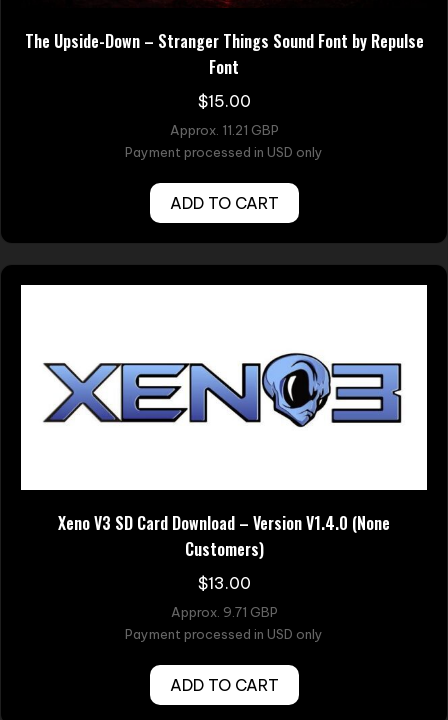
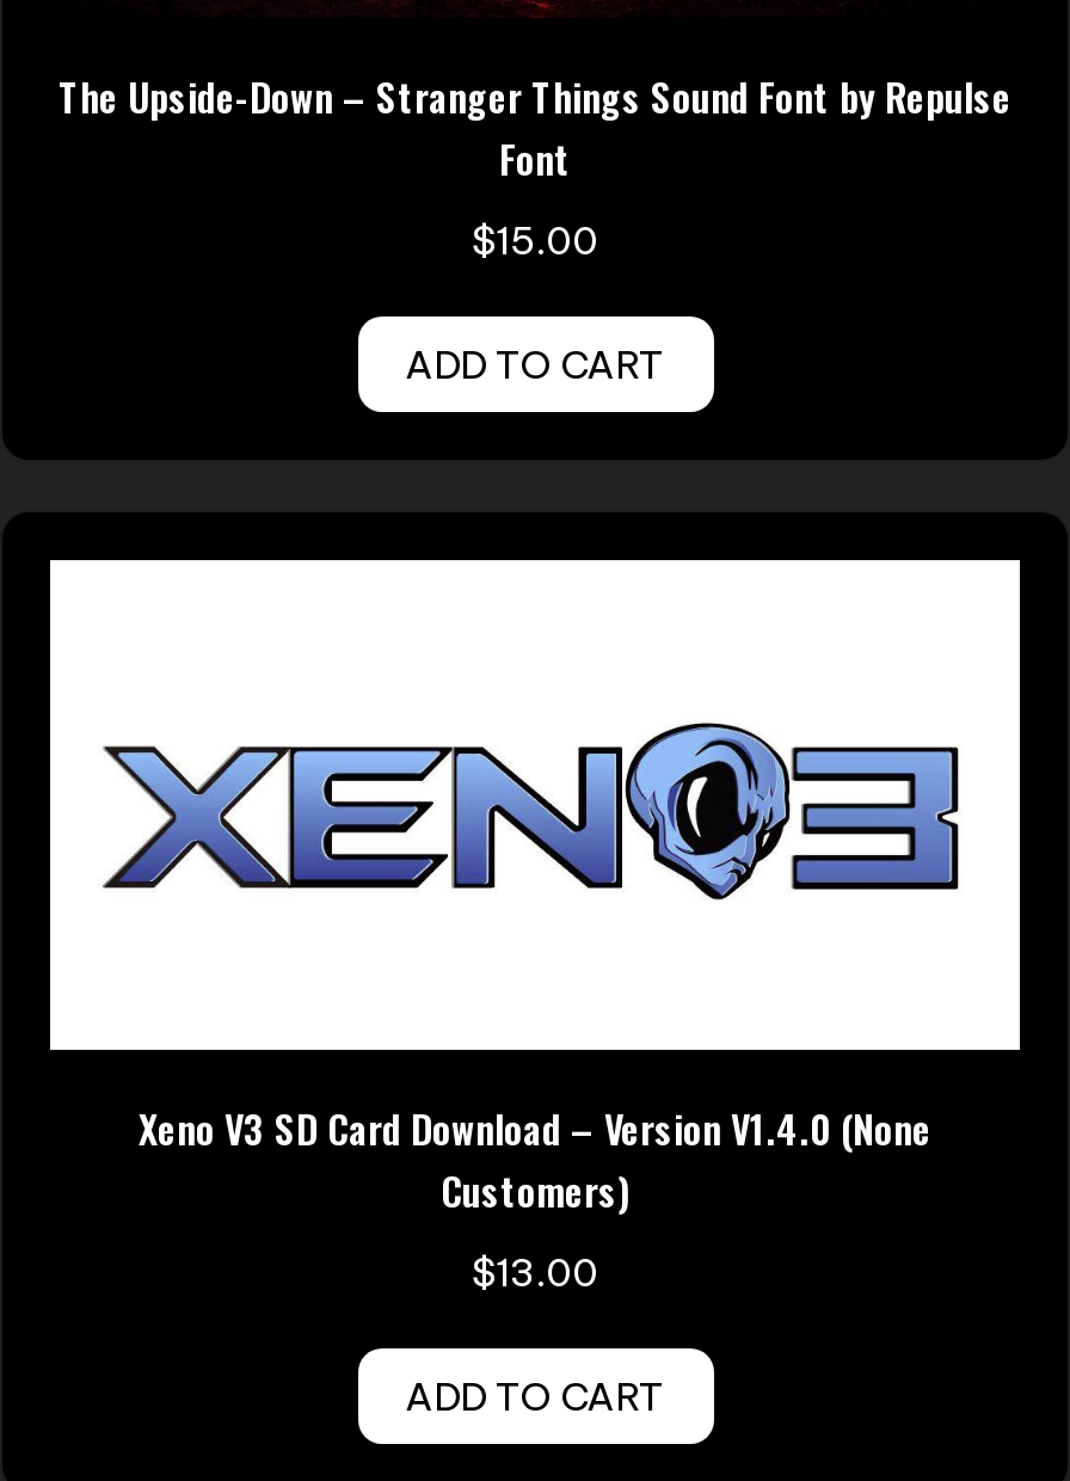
- Approx. 11.21 GBP
- Payment processed in USD only

- Approx. 9.71 GBP
- Payment processed in USD only
